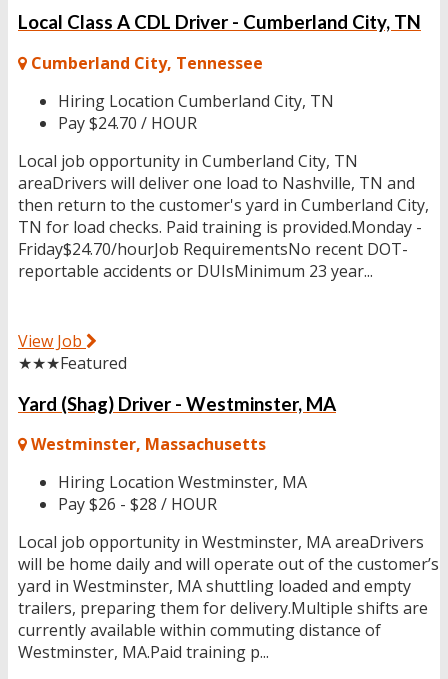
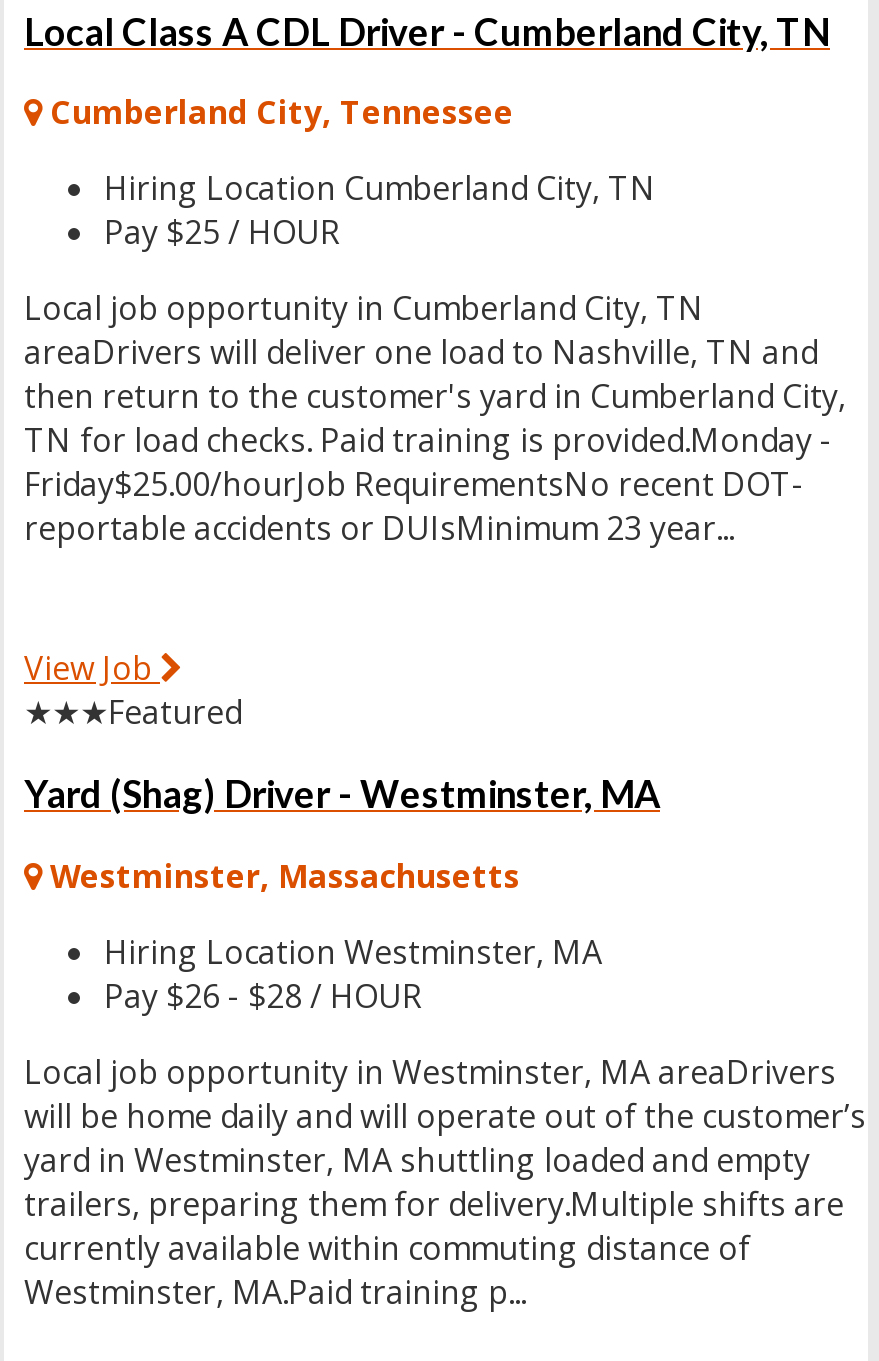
- Pay $24.70 / HOUR
+ Pay $25 / HOUR

- Friday$24.70/hourJob RequirementsNo recent DOT-
+ Friday$25.00/hourJob RequirementsNo recent DOT-
